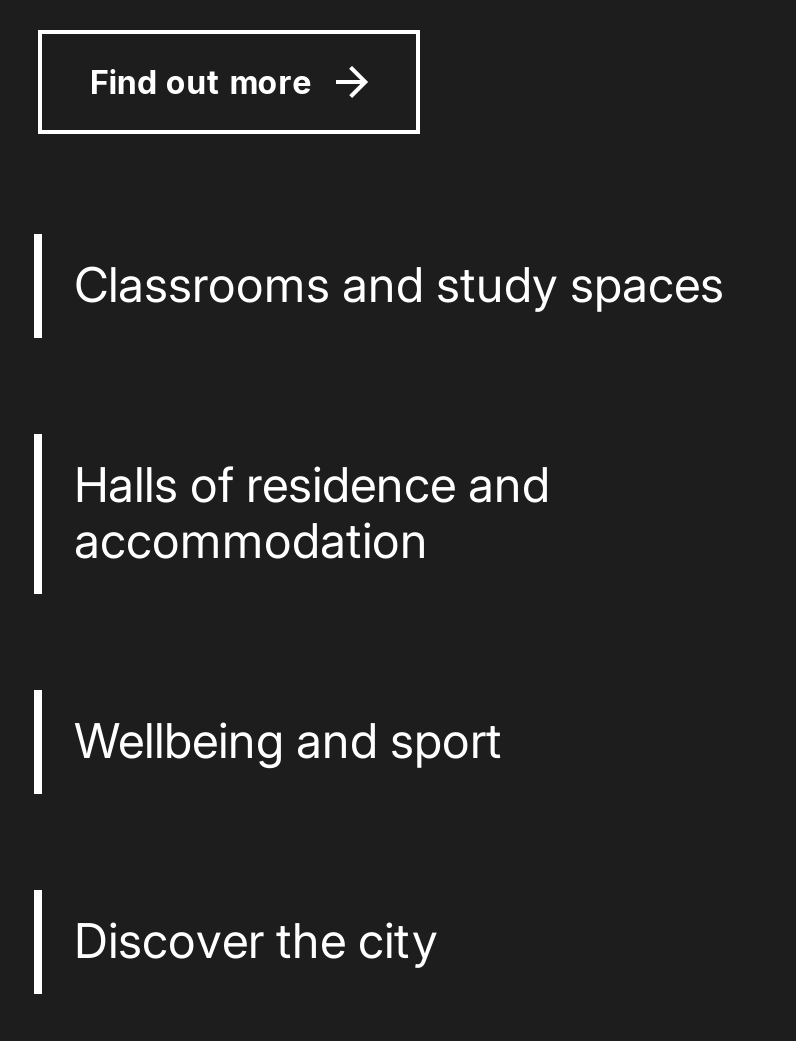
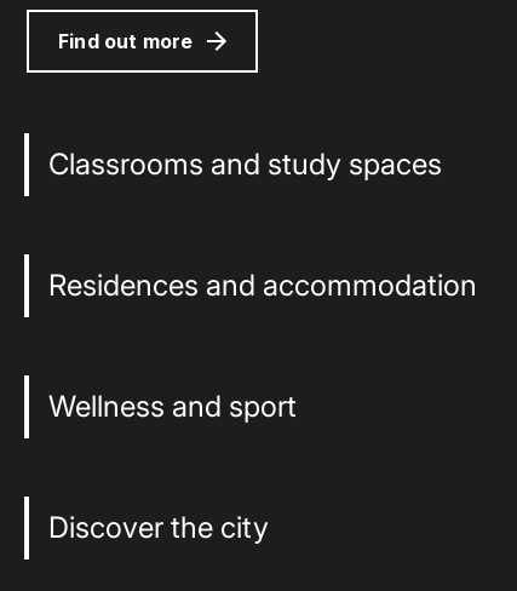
- Halls of residence and
- accommodation
+ Residences and accommodation

- Wellbeing and sport
+ Wellness and sport
